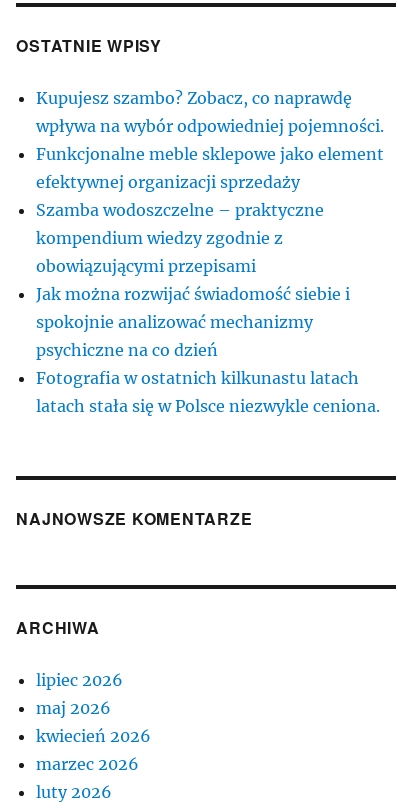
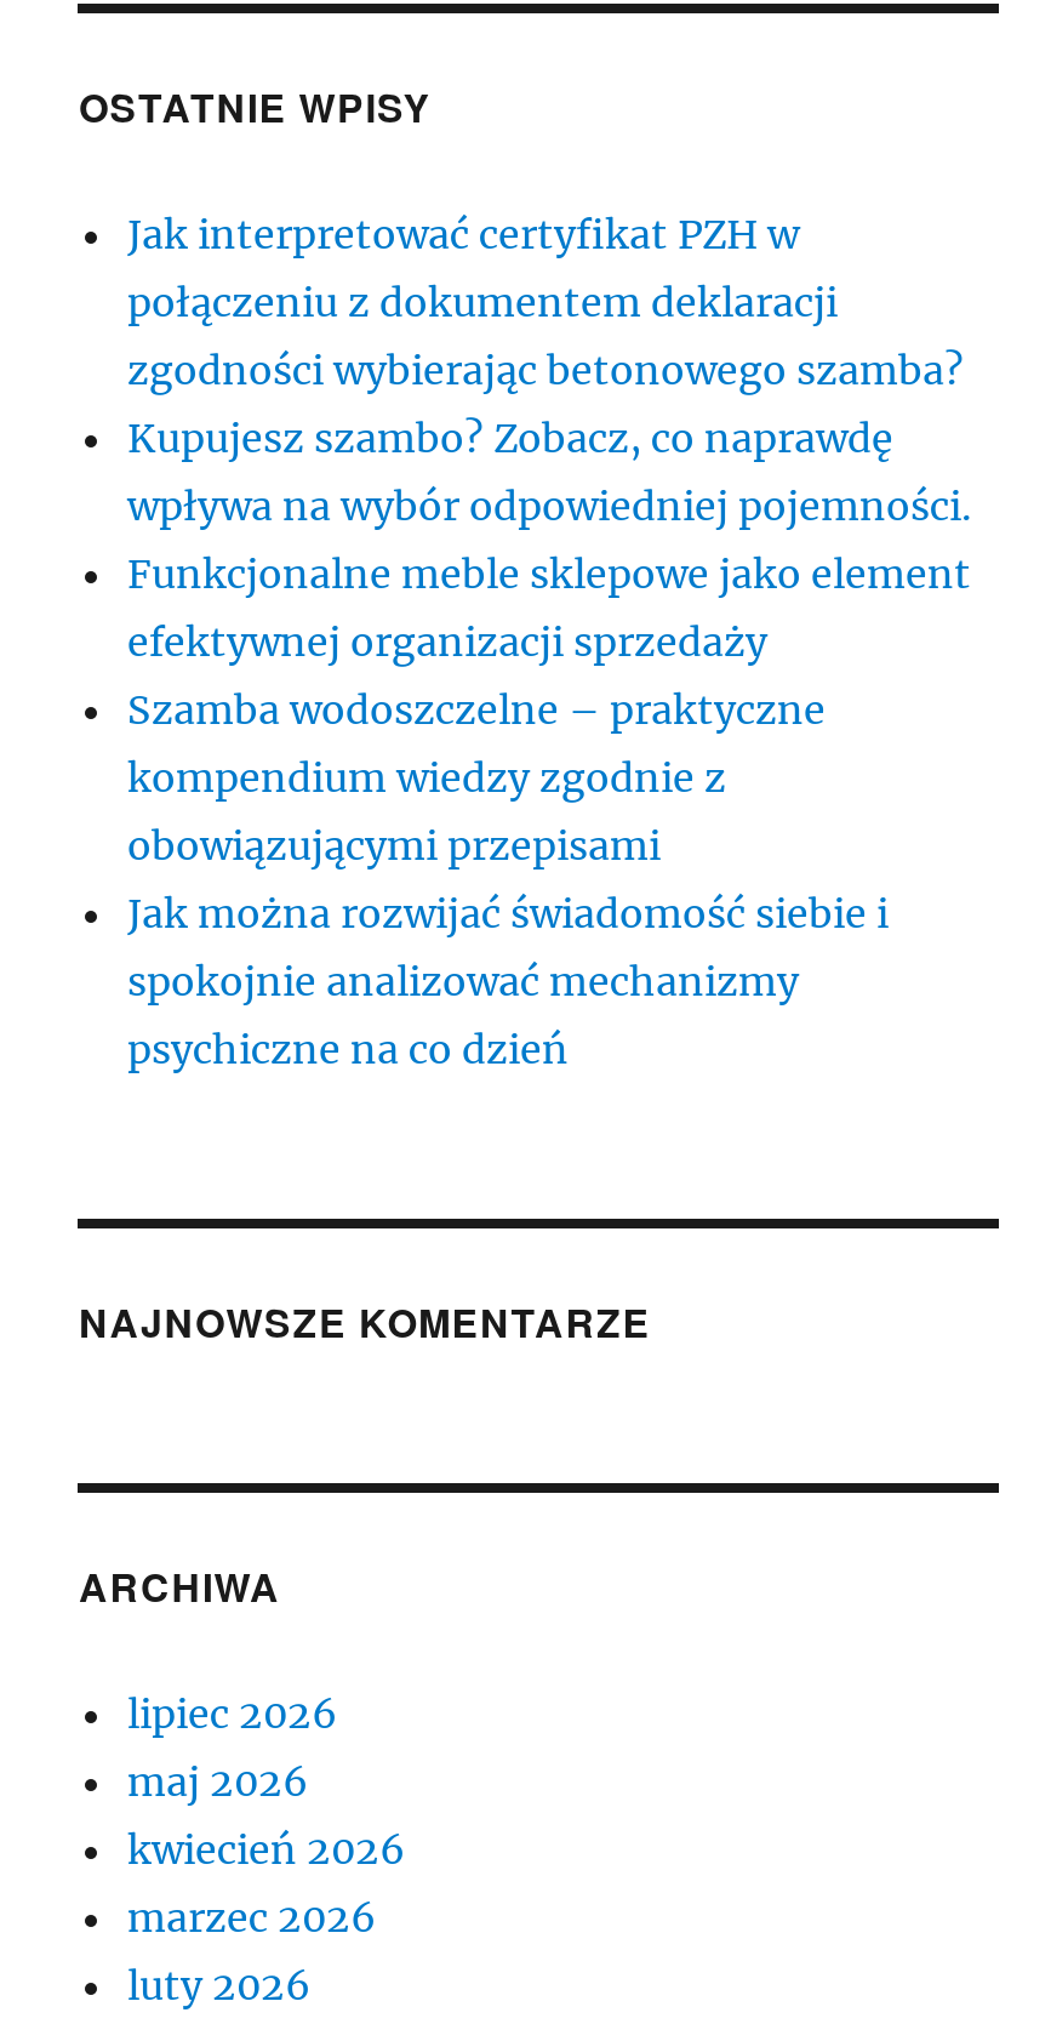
+ Jak interpretować certyfikat PZH w
+ połączeniu z dokumentem deklaracji
+ zgodności wybierając betonowego szamba?

moved down: Kupujesz szambo? Zobacz, co naprawdę | wpływa na wybór odpowiedniej pojemności. | Funkcjonalne meble sklepowe jako element | ... | spokojnie analizować mechanizmy | psychiczne na co dzień

- Fotografia w ostatnich kilkunastu latach
- latach stała się w Polsce niezwykle ceniona.
